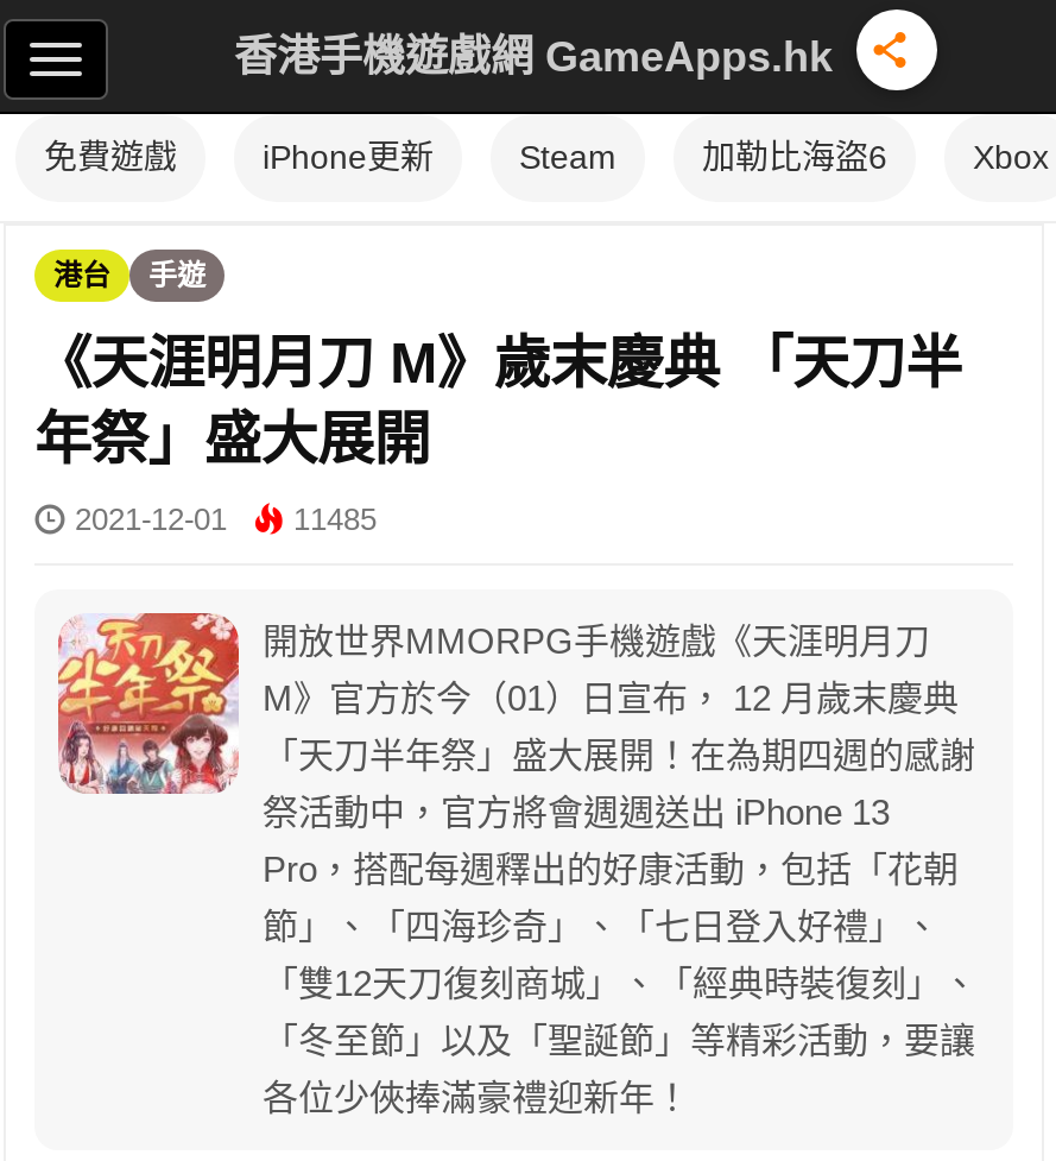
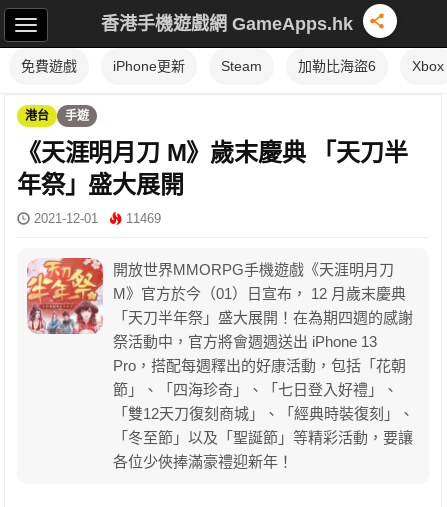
- 2021-12-01 11485
+ 2021-12-01 11469
